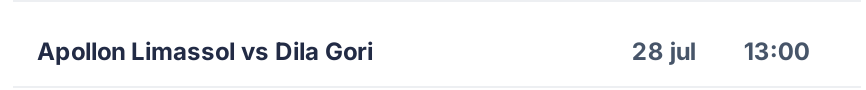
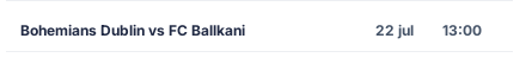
- Apollon Limassol vs Dila Gori
+ Bohemians Dublin vs FC Ballkani

- 28 jul 13:00
+ 22 jul 13:00
